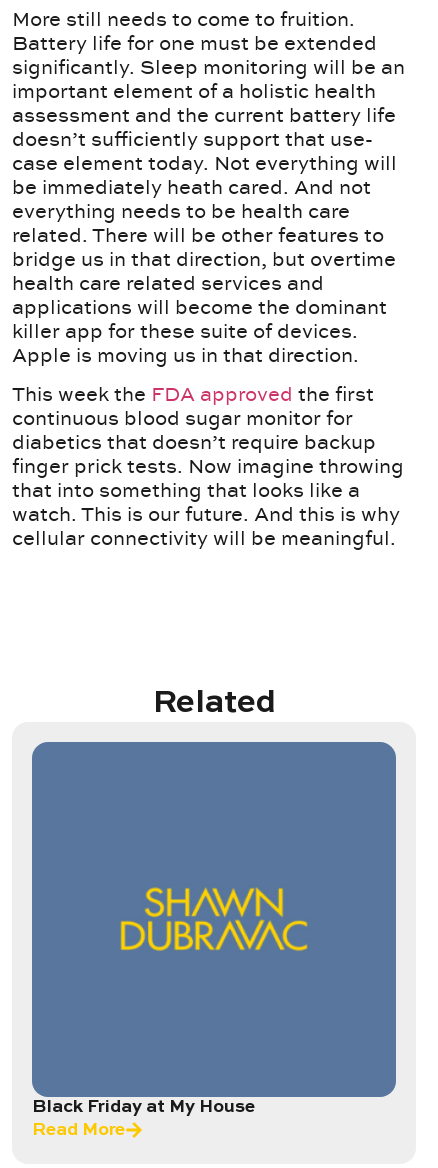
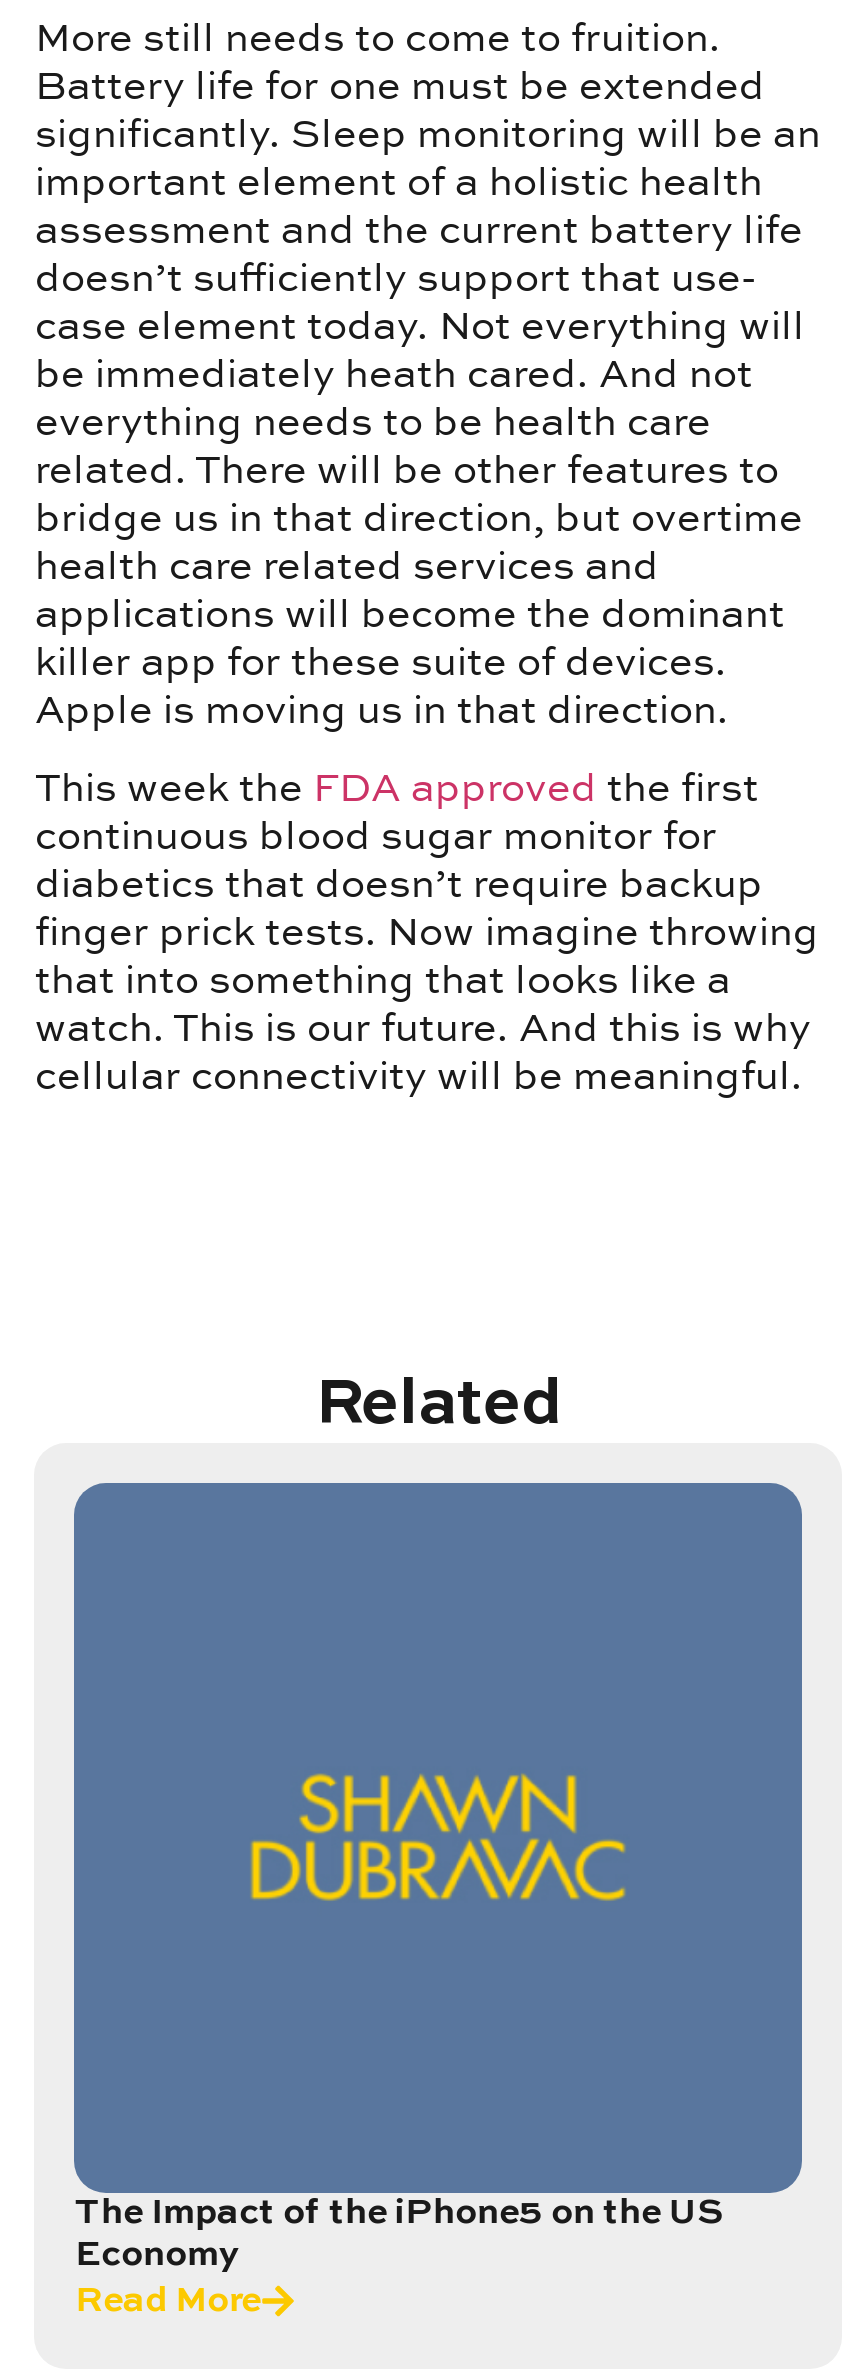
- Black Friday at My House
+ The Impact of the iPhone5 on the US
+ Economy
